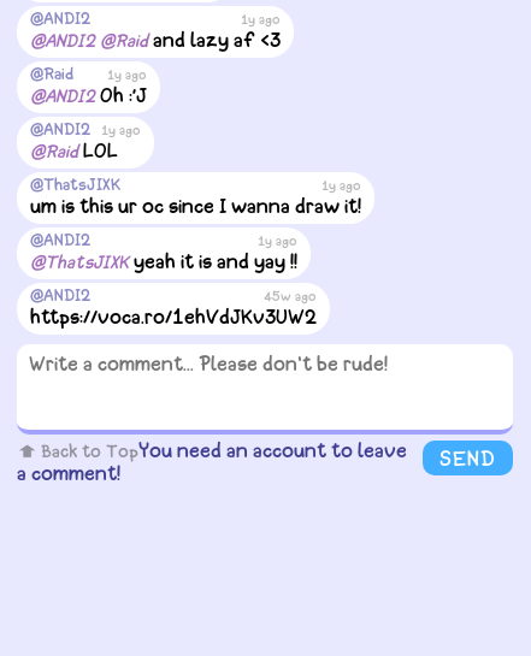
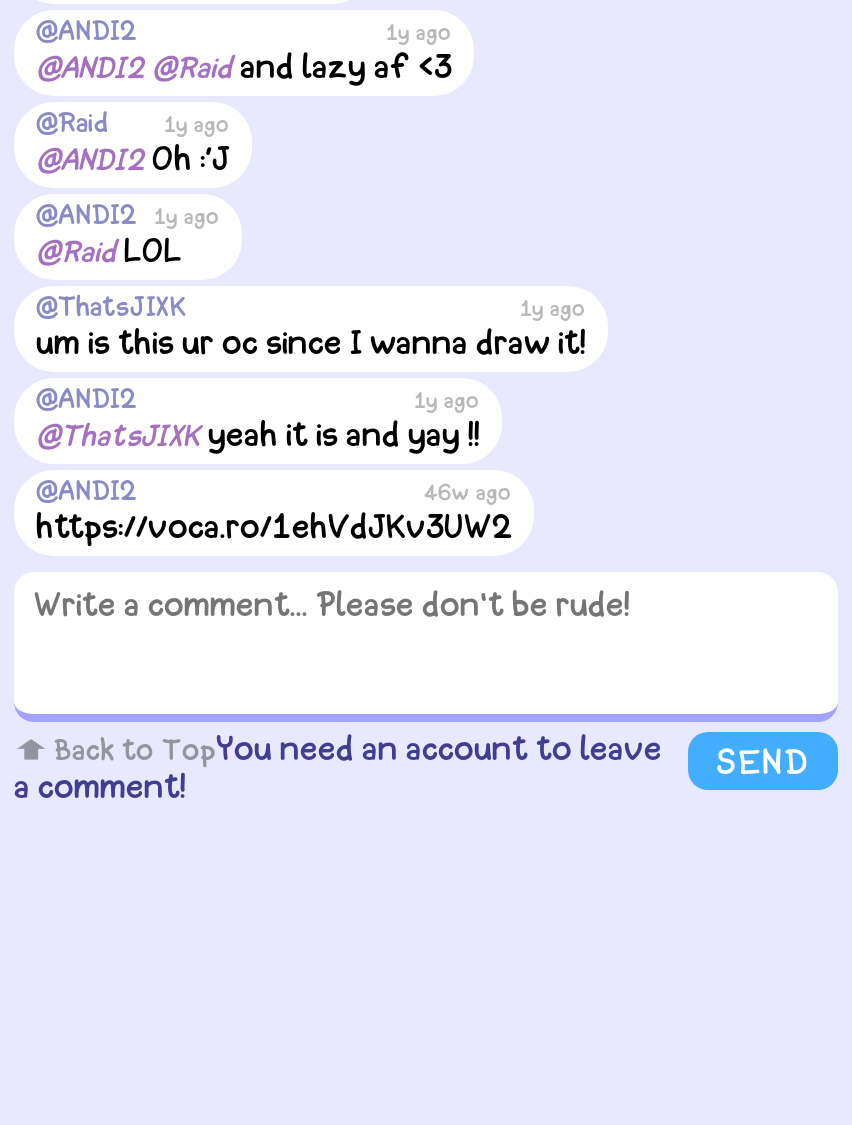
- 45w ago
+ 46w ago
